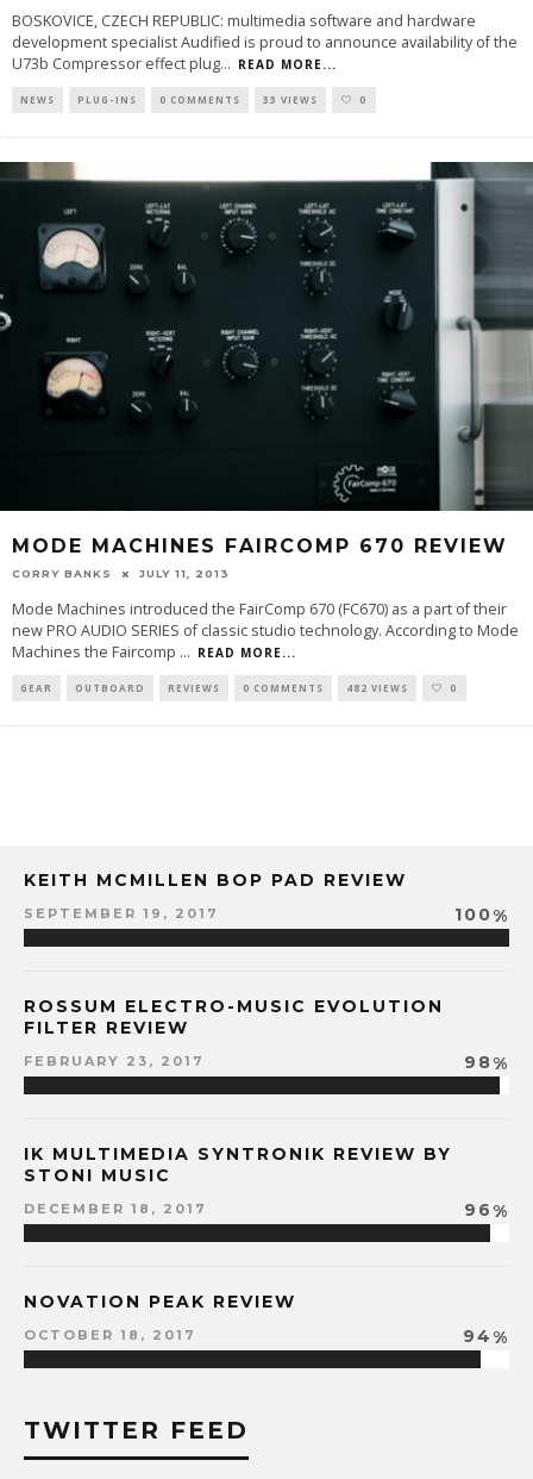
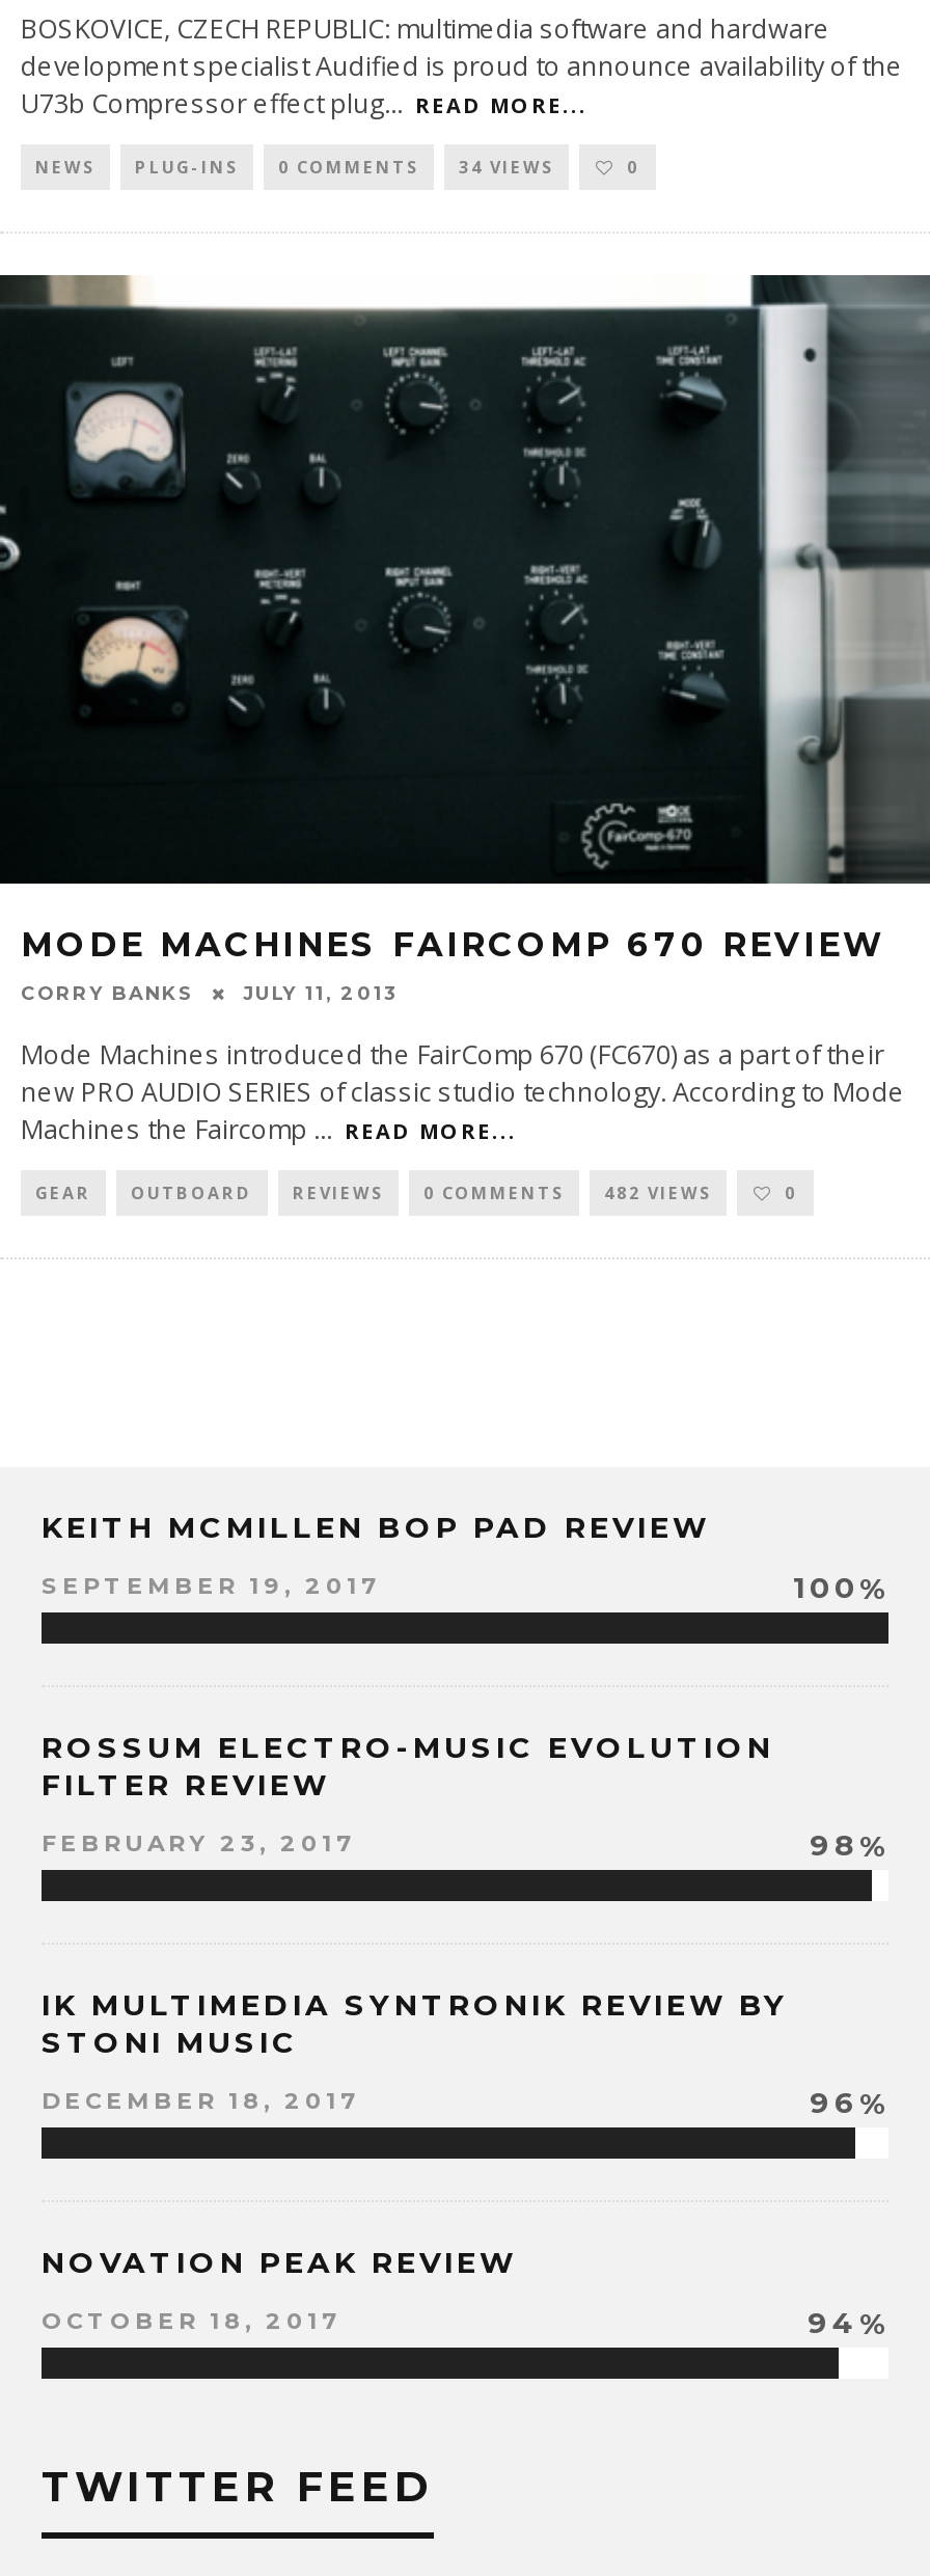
- NEWS PLUG-INS 0 COMMENTS 33 VIEWS
+ NEWS PLUG-INS 0 COMMENTS 34 VIEWS
